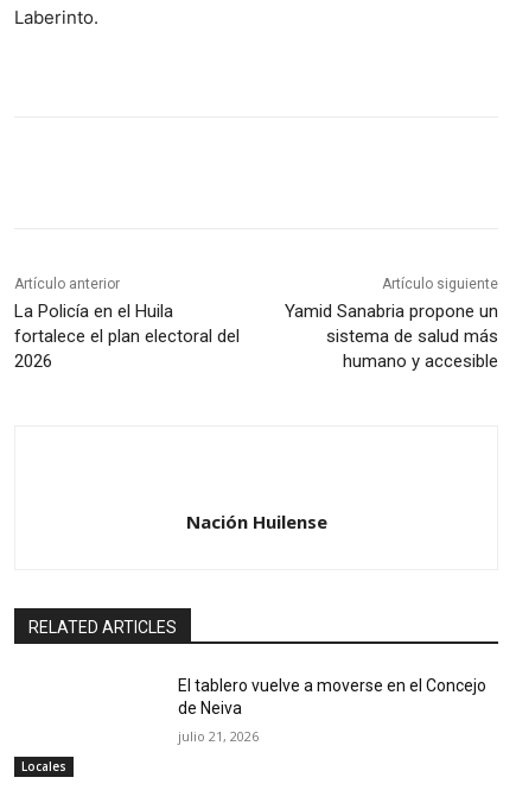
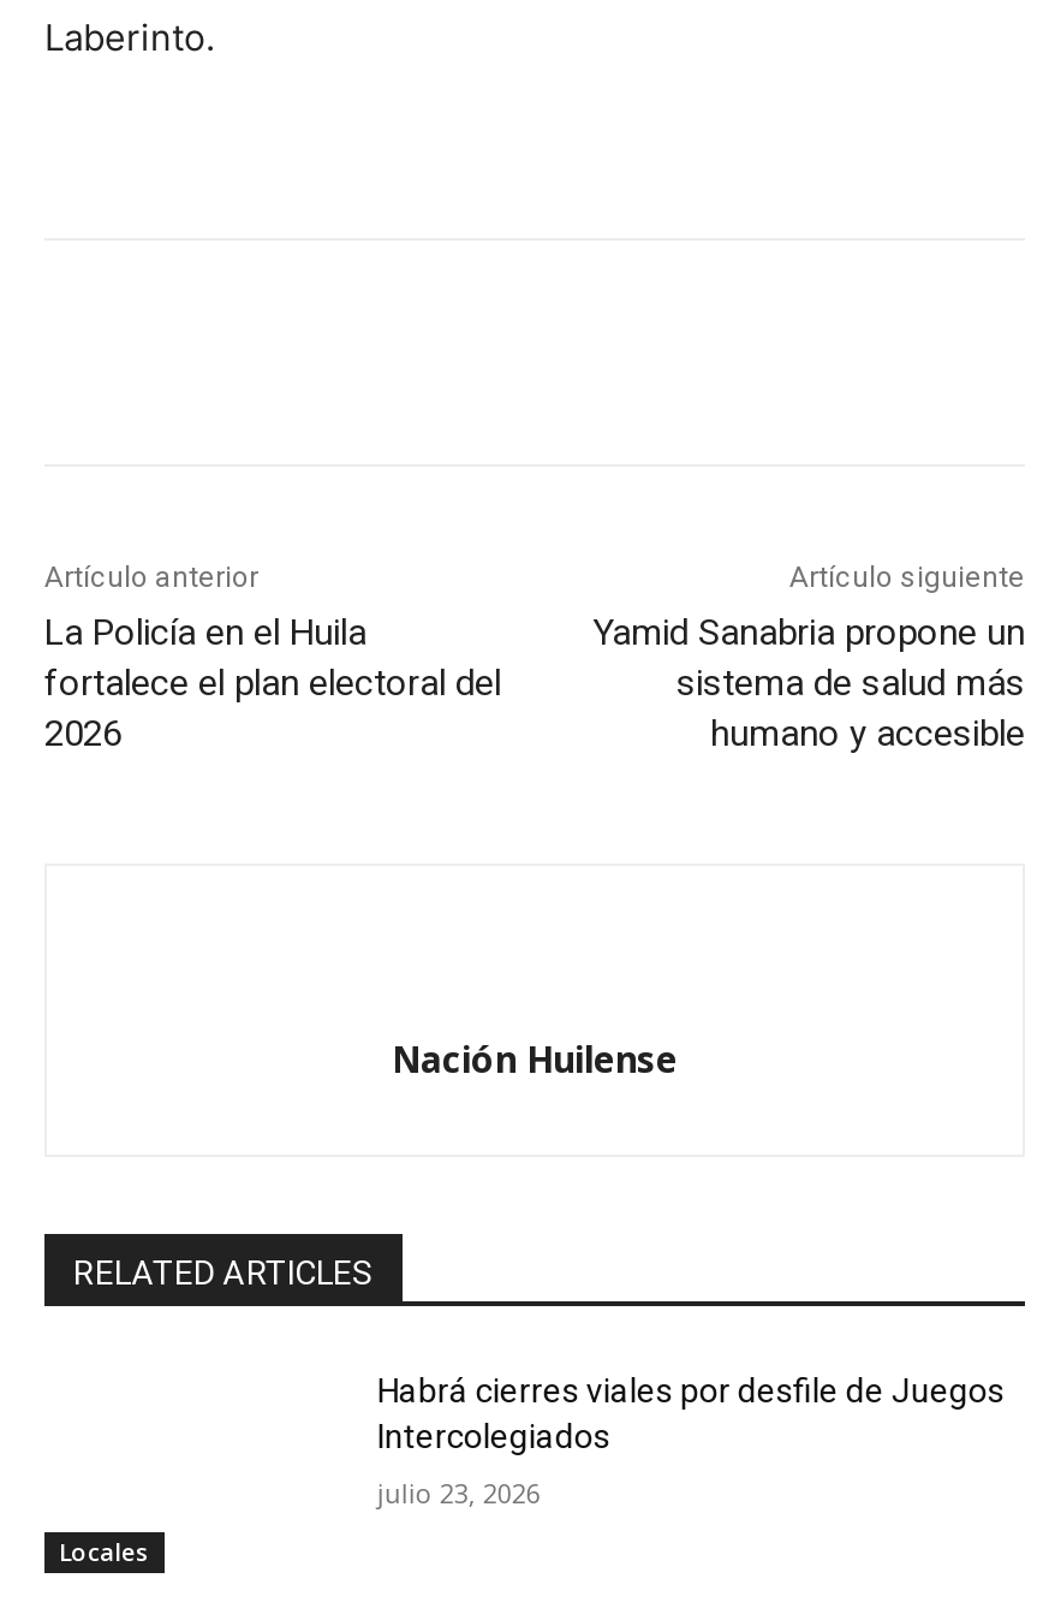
- El tablero vuelve a moverse en el Concejo
- de Neiva
+ Habrá cierres viales por desfile de Juegos
+ Intercolegiados

- julio 21, 2026
+ julio 23, 2026
